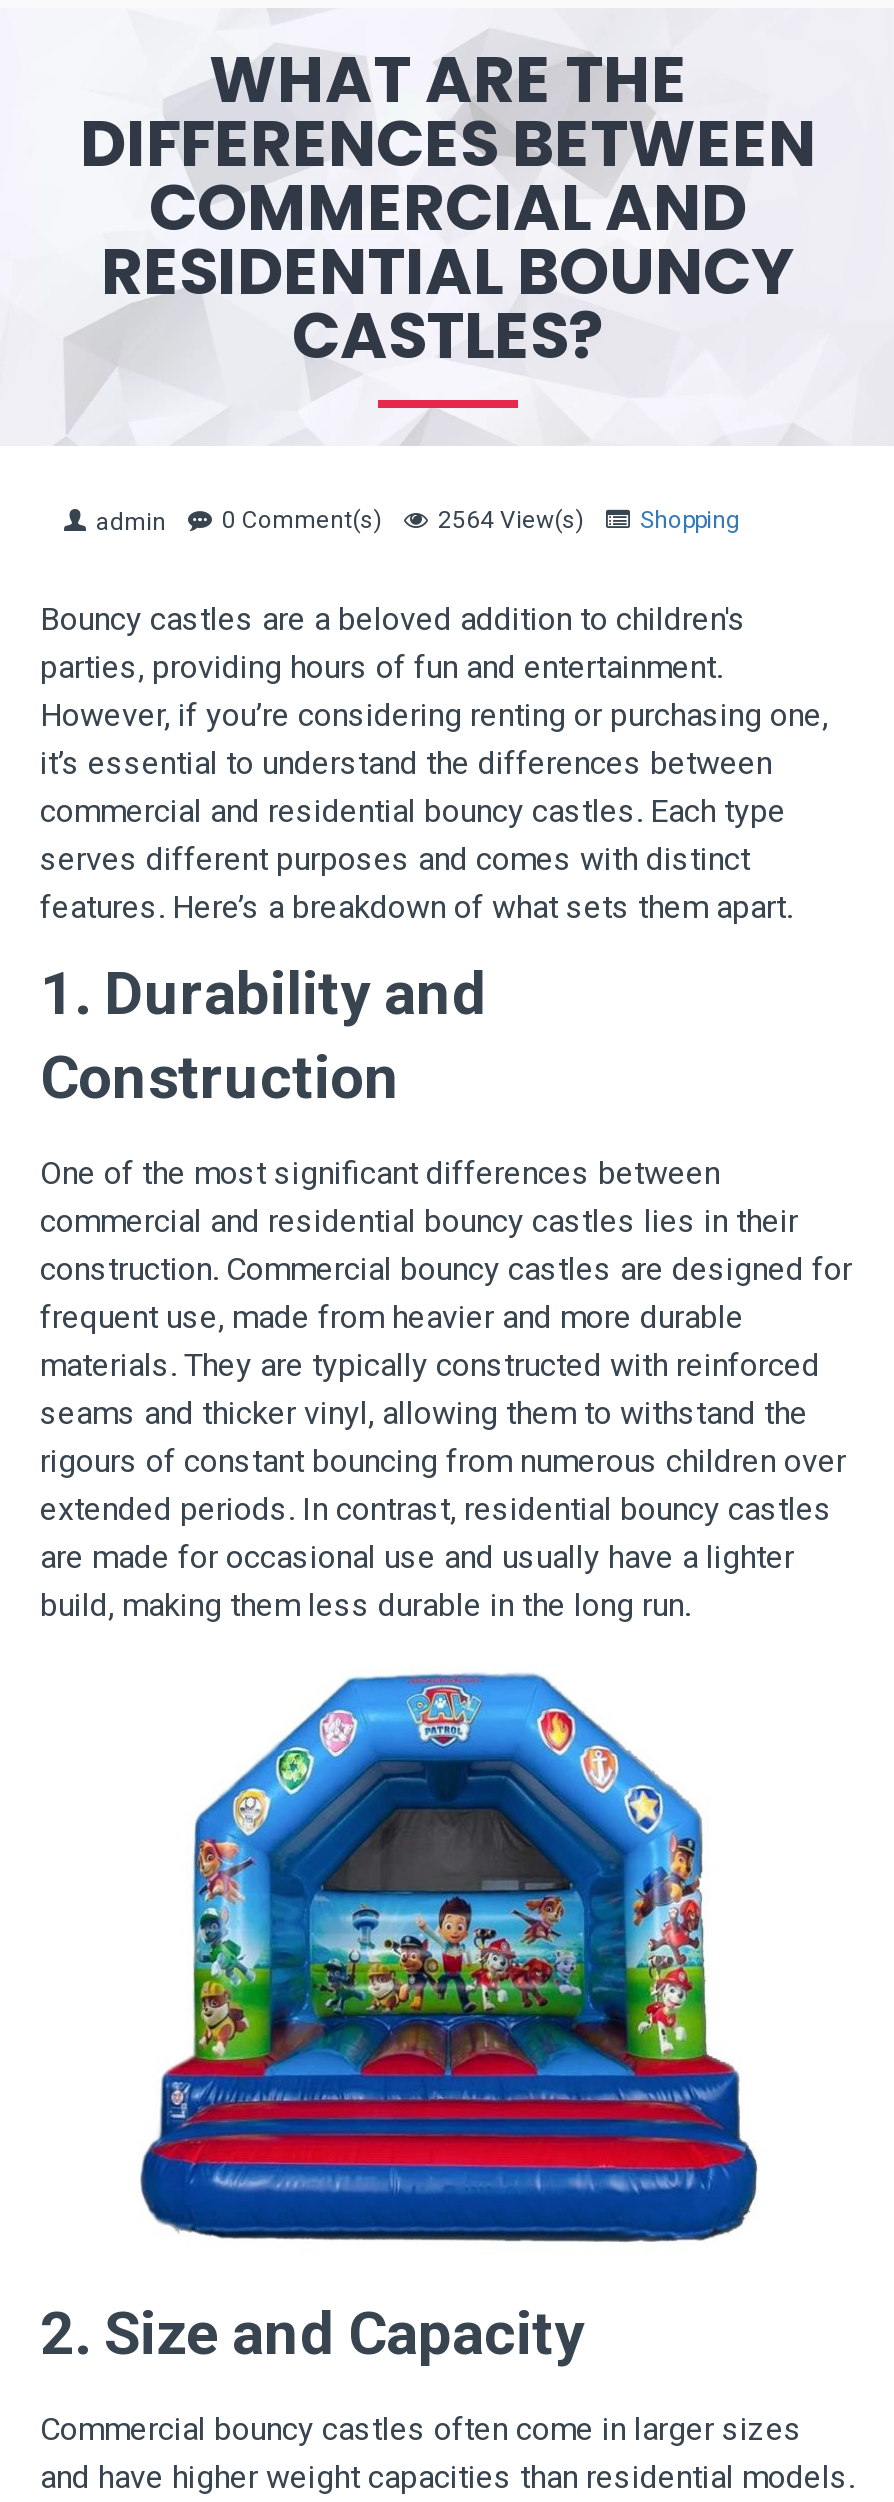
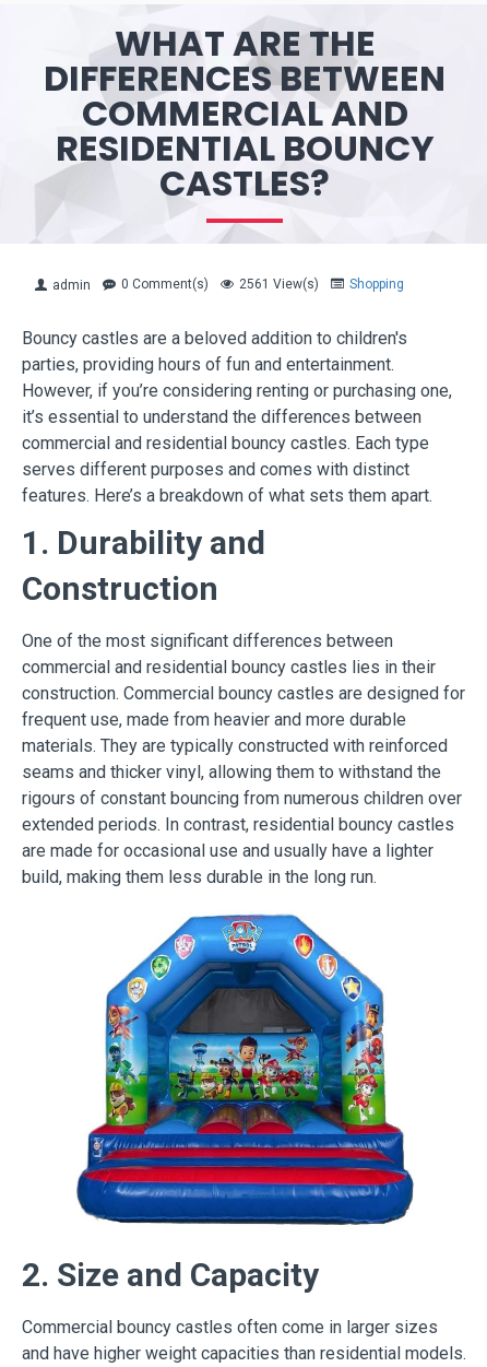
- admin 0 Comment(s) 2564 View(s) Shopping
+ admin 0 Comment(s) 2561 View(s) Shopping
